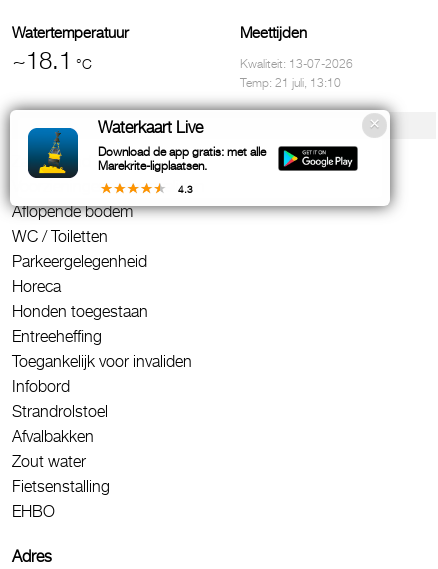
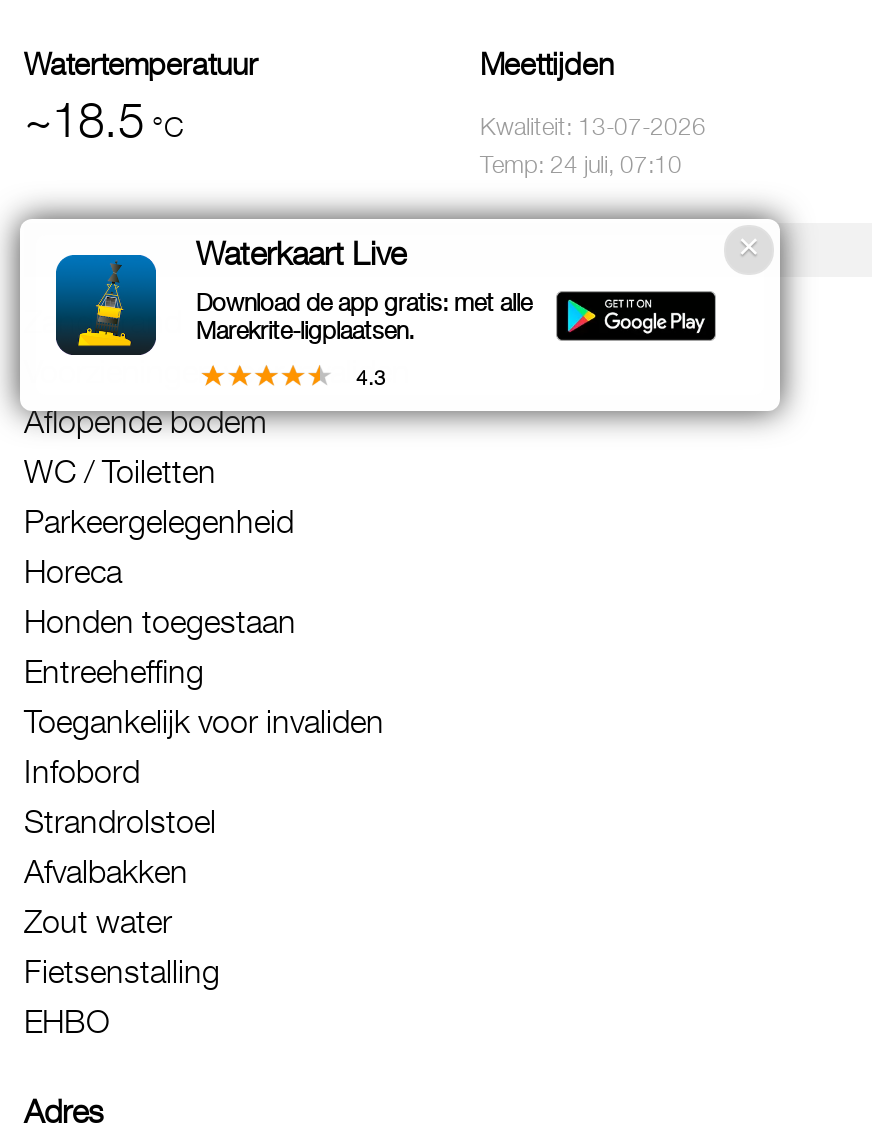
- ~18.1 °C
+ ~18.5 °C

- Temp: 21 juli, 13:10
+ Temp: 24 juli, 07:10
